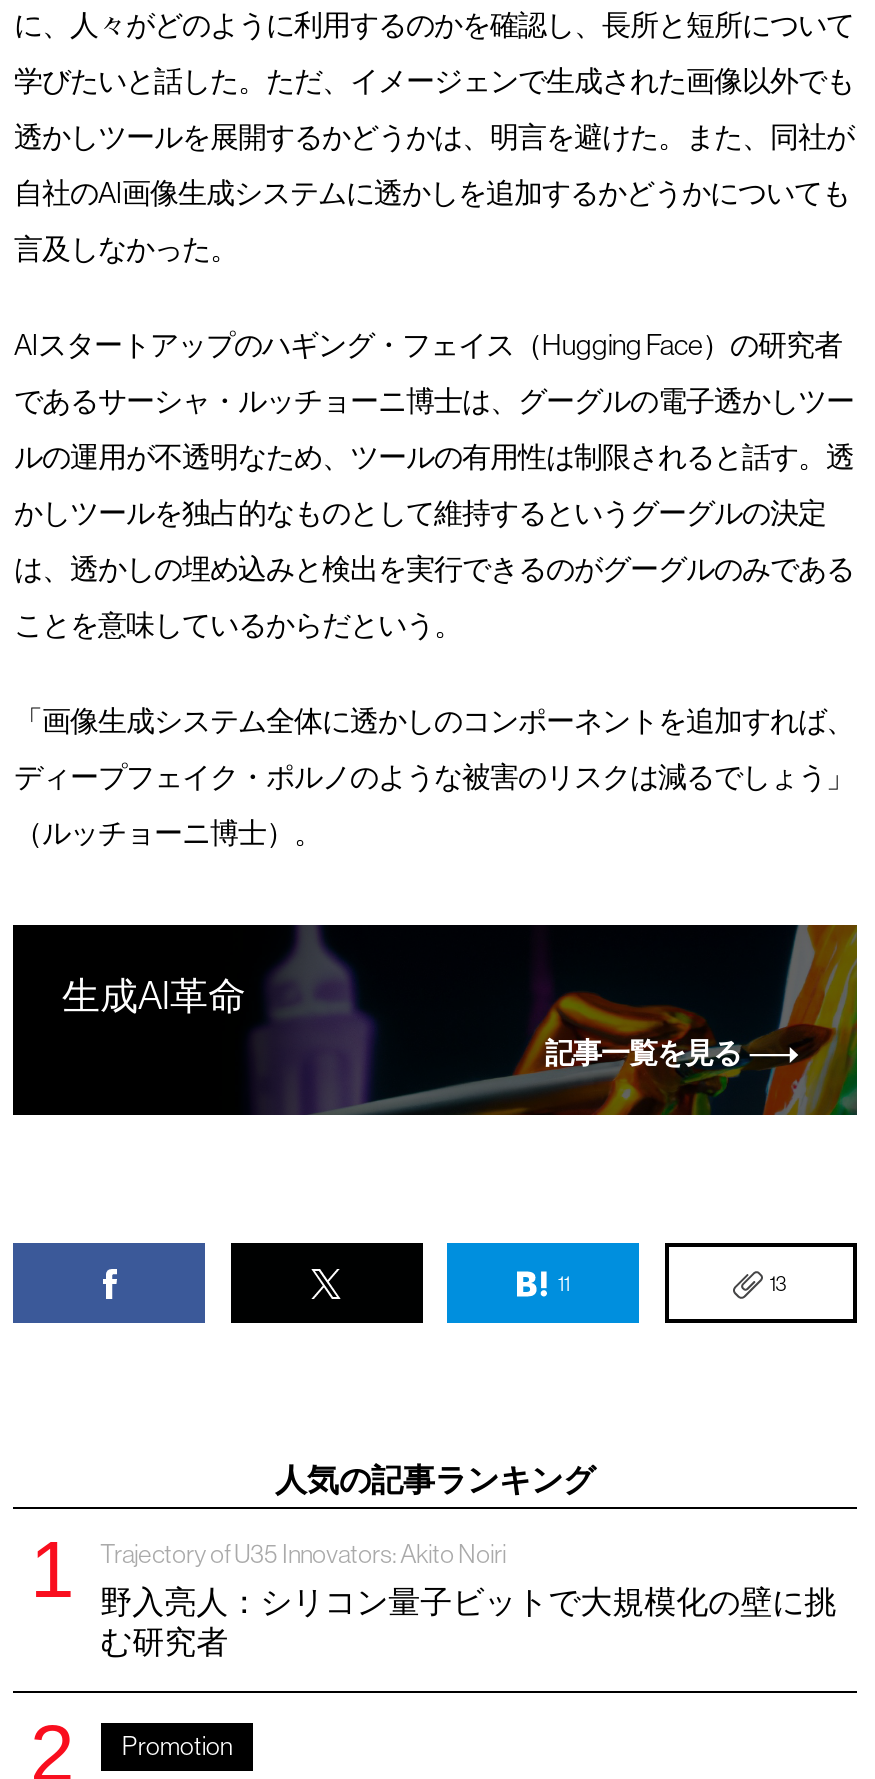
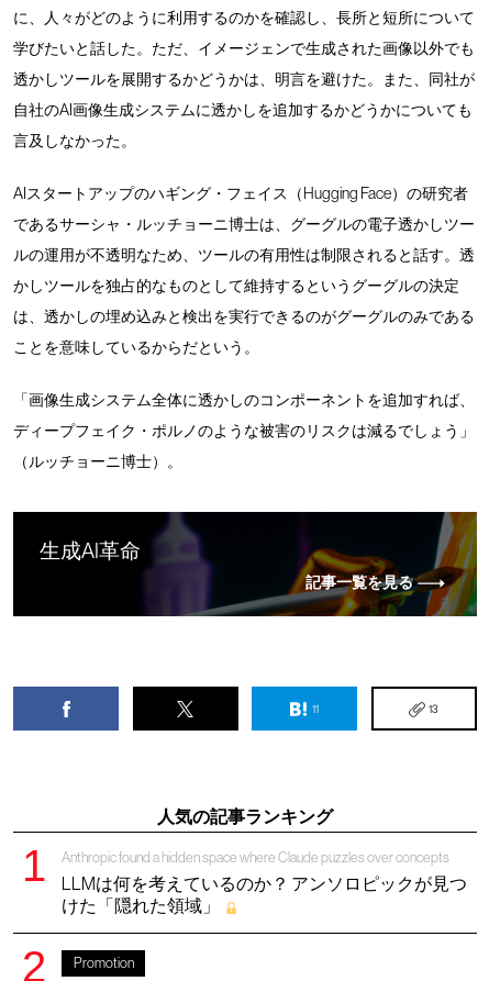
- Trajectory of U35 Innovators: Akito Noiri
- 野入亮人：シリコン量子ビットで大規模化の壁に挑
- む研究者
+ Anthropic found a hidden space where Claude puzzles over concepts
+ LLMは何を考えているのか？ アンソロピックが見つ
+ けた「隠れた領域」
